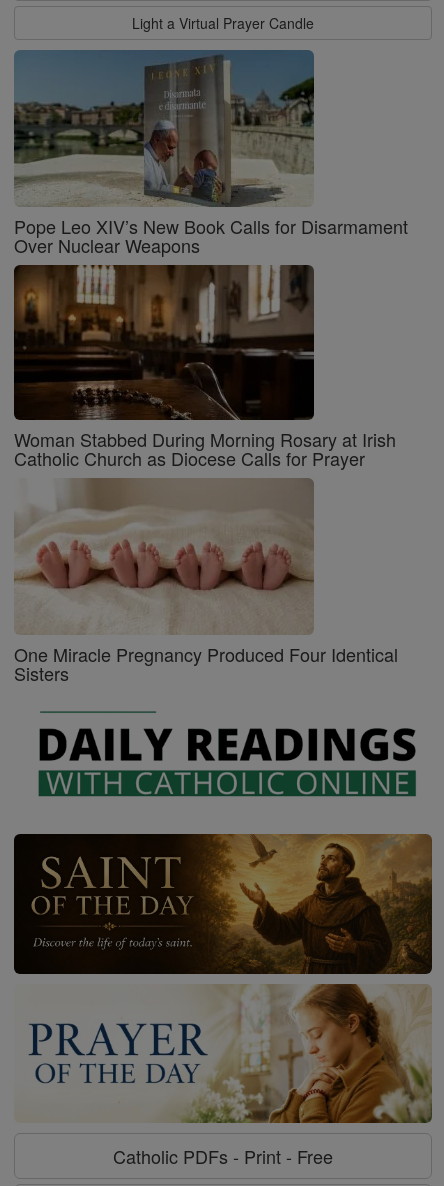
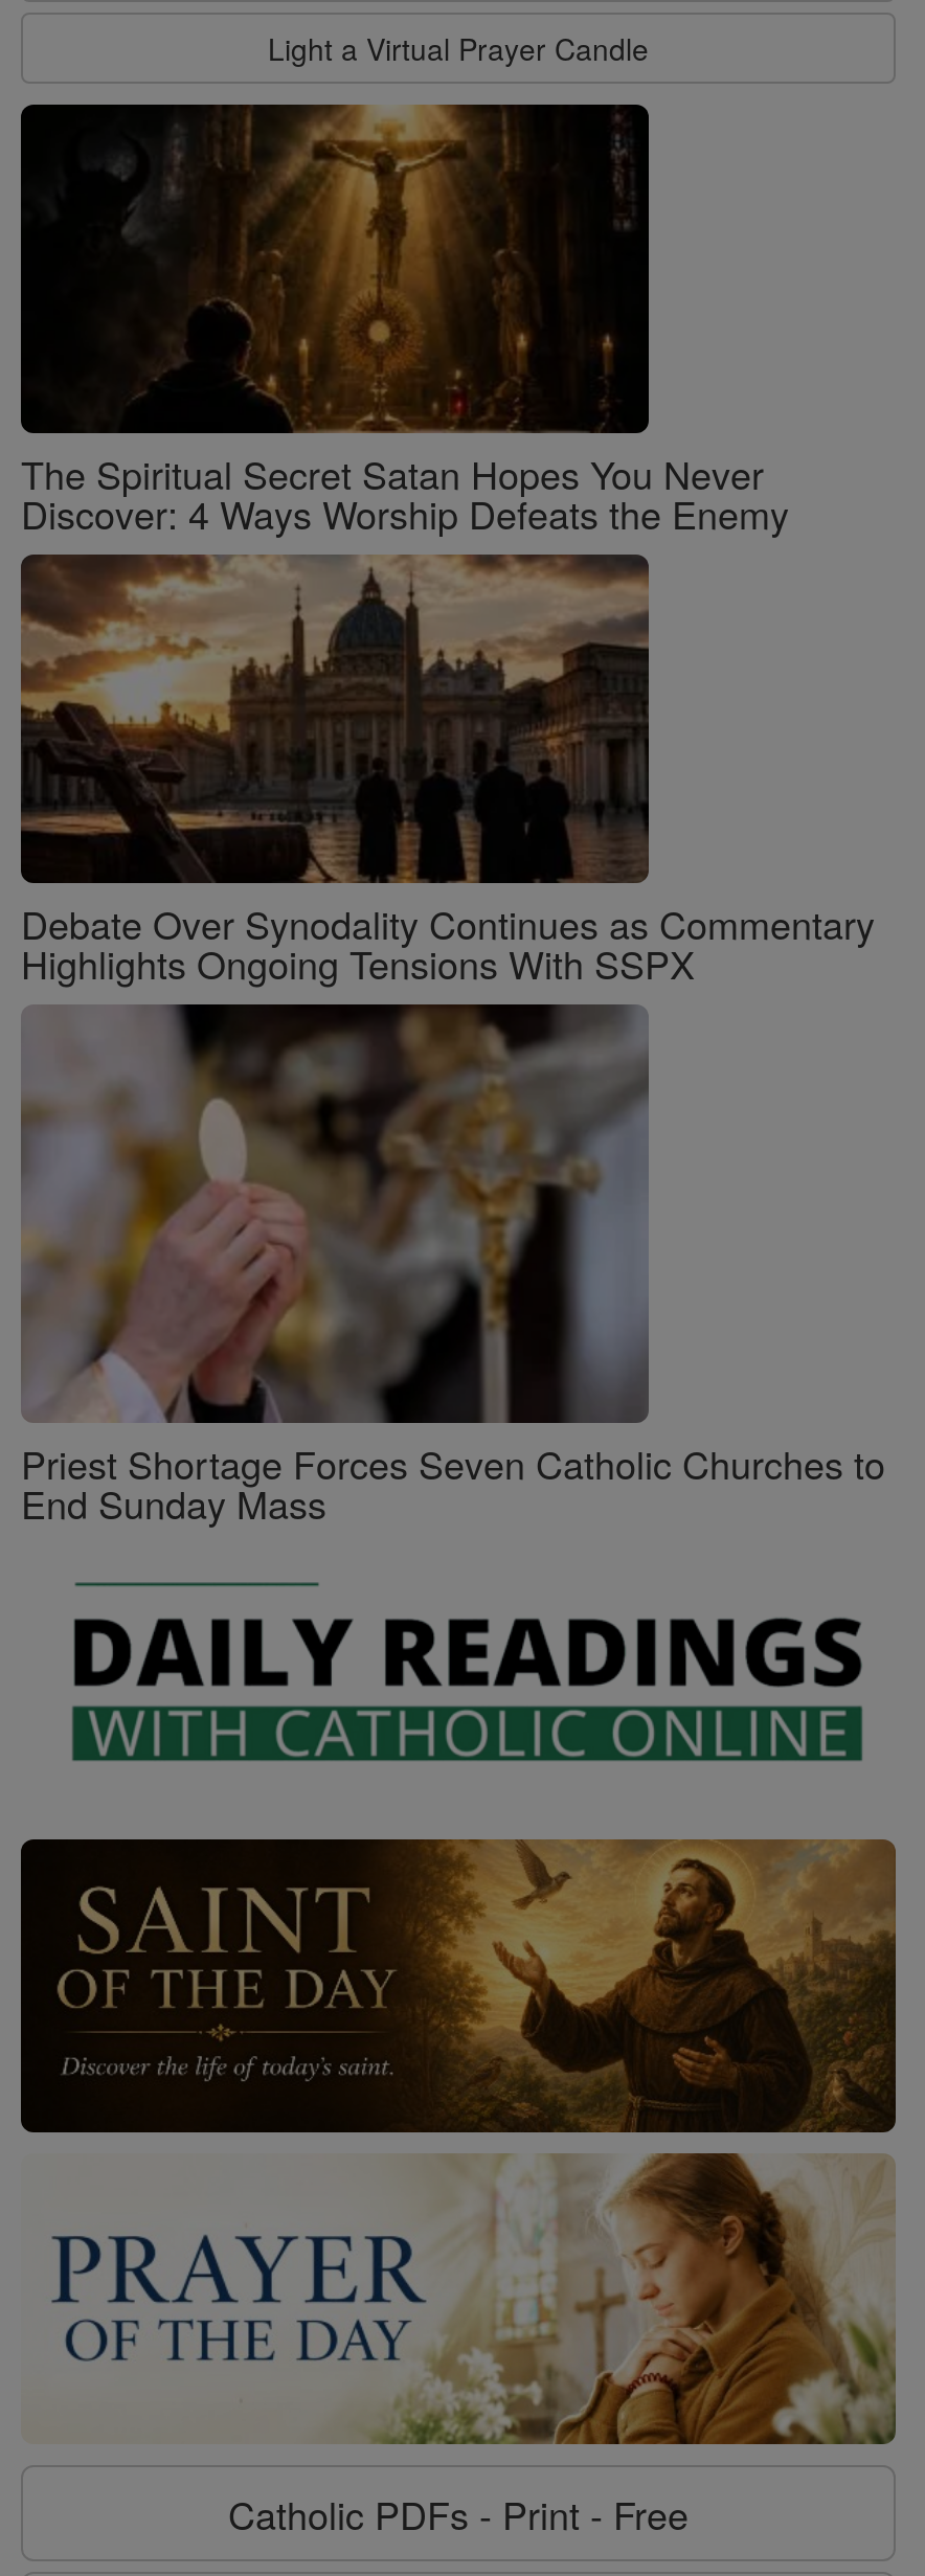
- [image]
+ [image]

- Pope Leo XIV’s New Book Calls for Disarmament
- Over Nuclear Weapons
+ The Spiritual Secret Satan Hopes You Never
+ Discover: 4 Ways Worship Defeats the Enemy

- [image]
+ [image]

- Woman Stabbed During Morning Rosary at Irish
- Catholic Church as Diocese Calls for Prayer
+ Debate Over Synodality Continues as Commentary
+ Highlights Ongoing Tensions With SSPX

- [image]
+ [image]

- One Miracle Pregnancy Produced Four Identical
- Sisters
+ Priest Shortage Forces Seven Catholic Churches to
+ End Sunday Mass
